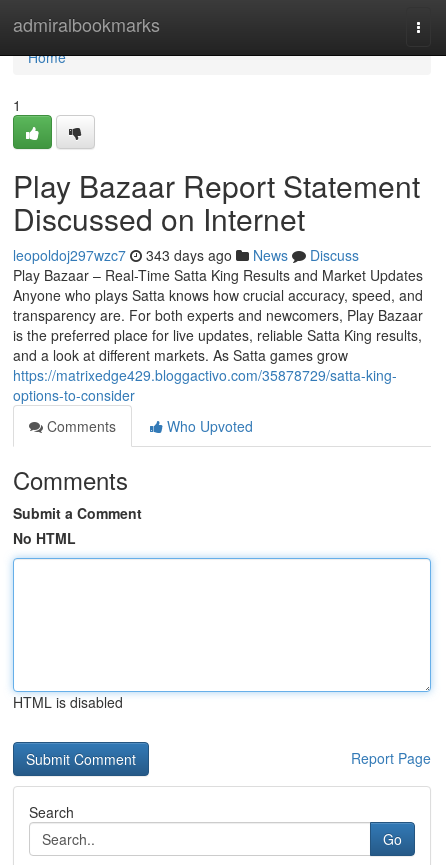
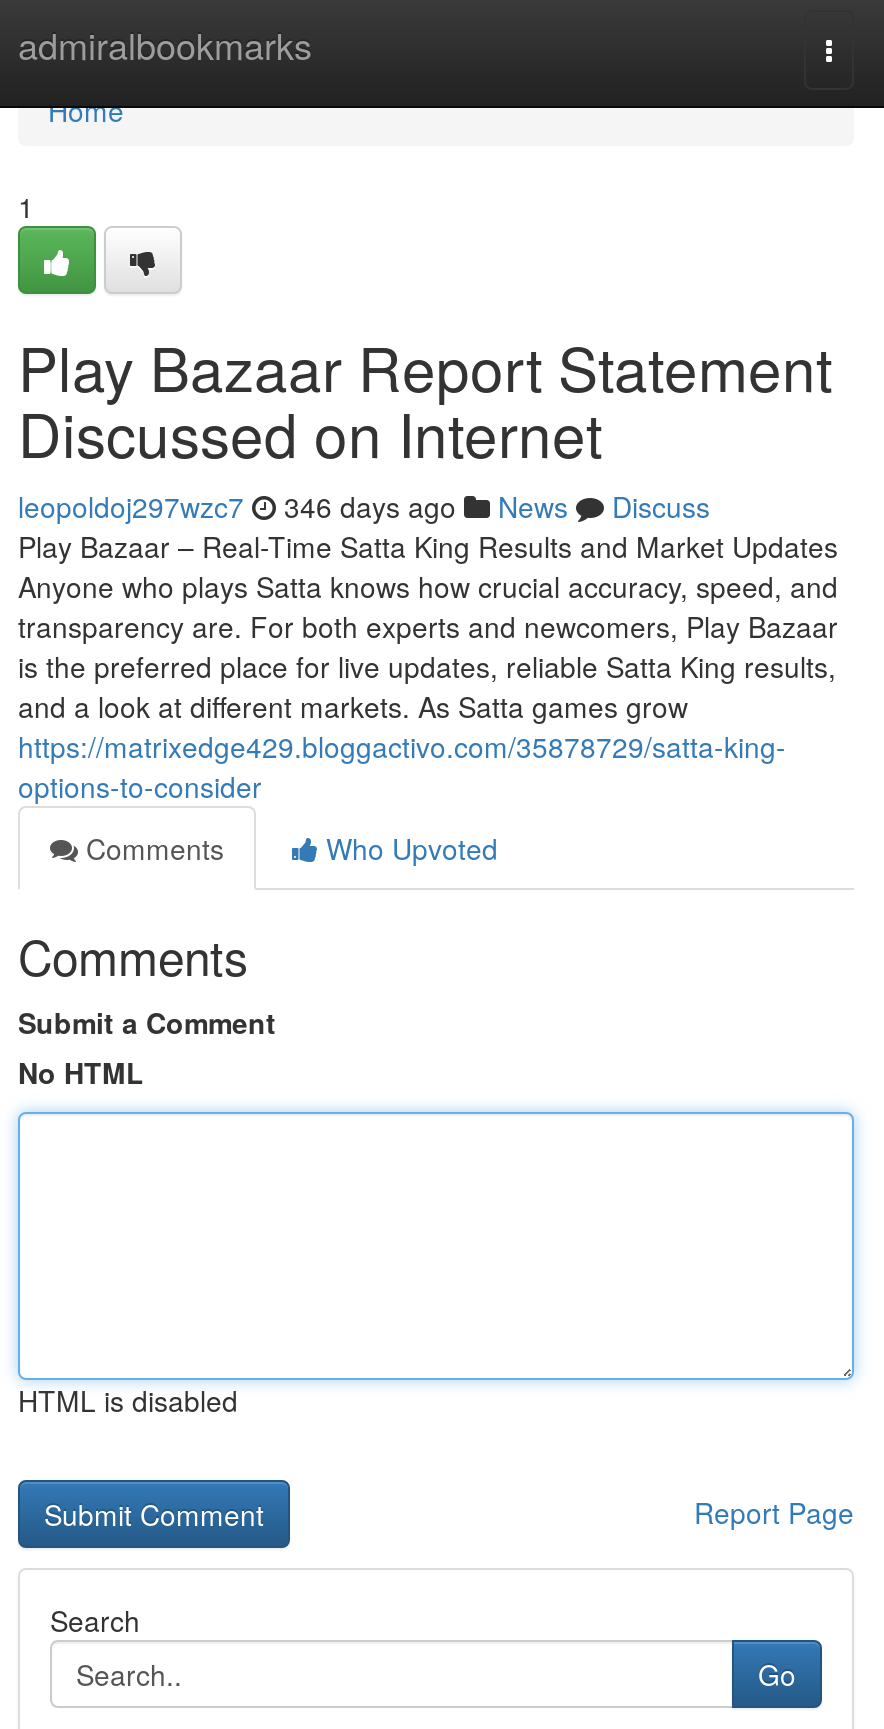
- leopoldoj297wzc7 343 days ago News Discuss
+ leopoldoj297wzc7 346 days ago News Discuss
